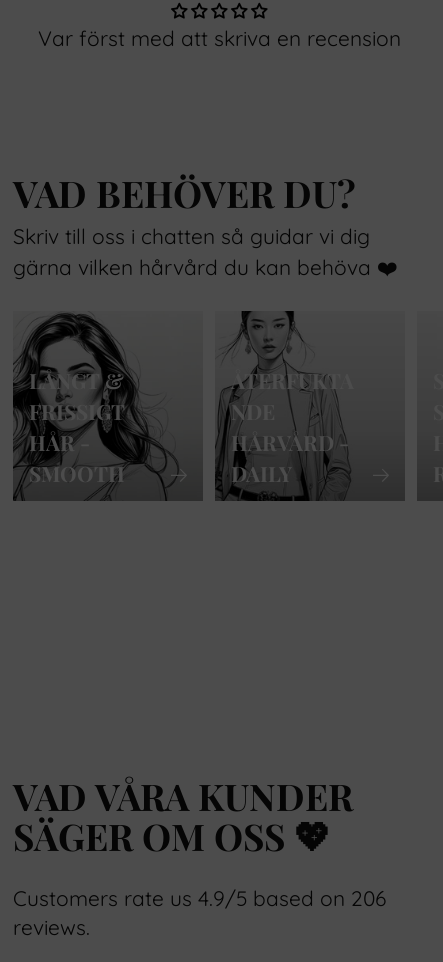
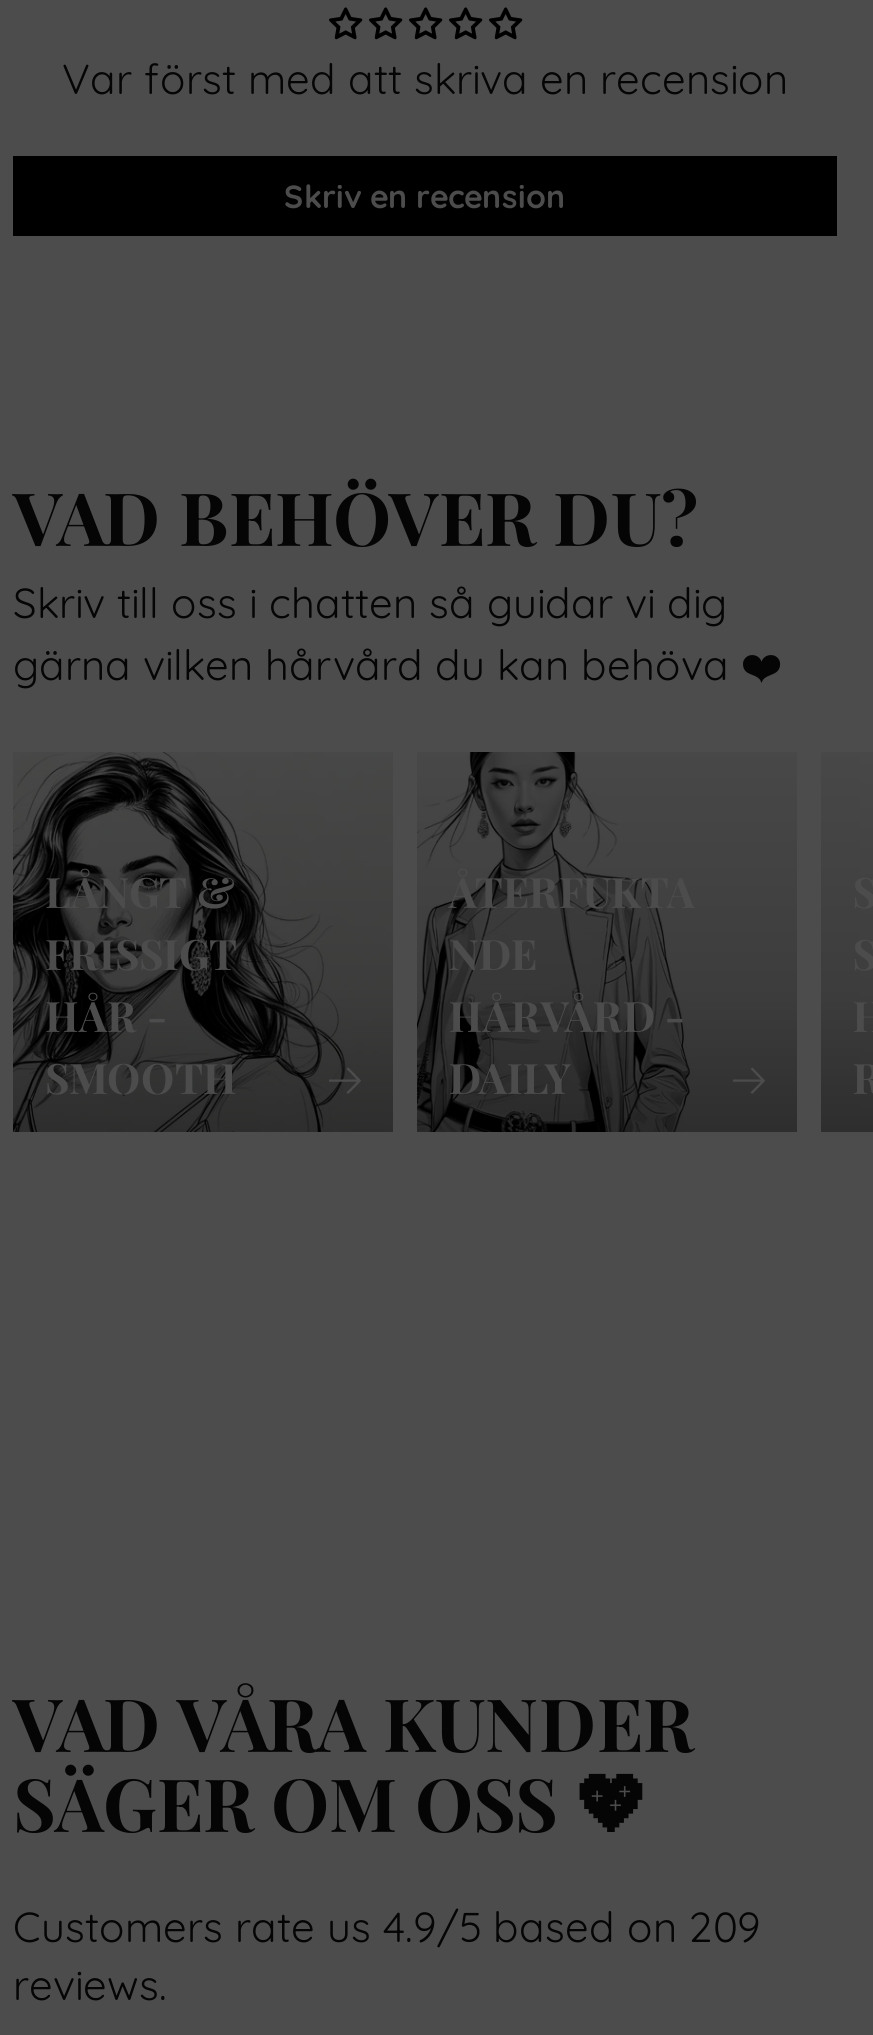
+ Skriv en recension

- Customers rate us 4.9/5 based on 206
+ Customers rate us 4.9/5 based on 209
